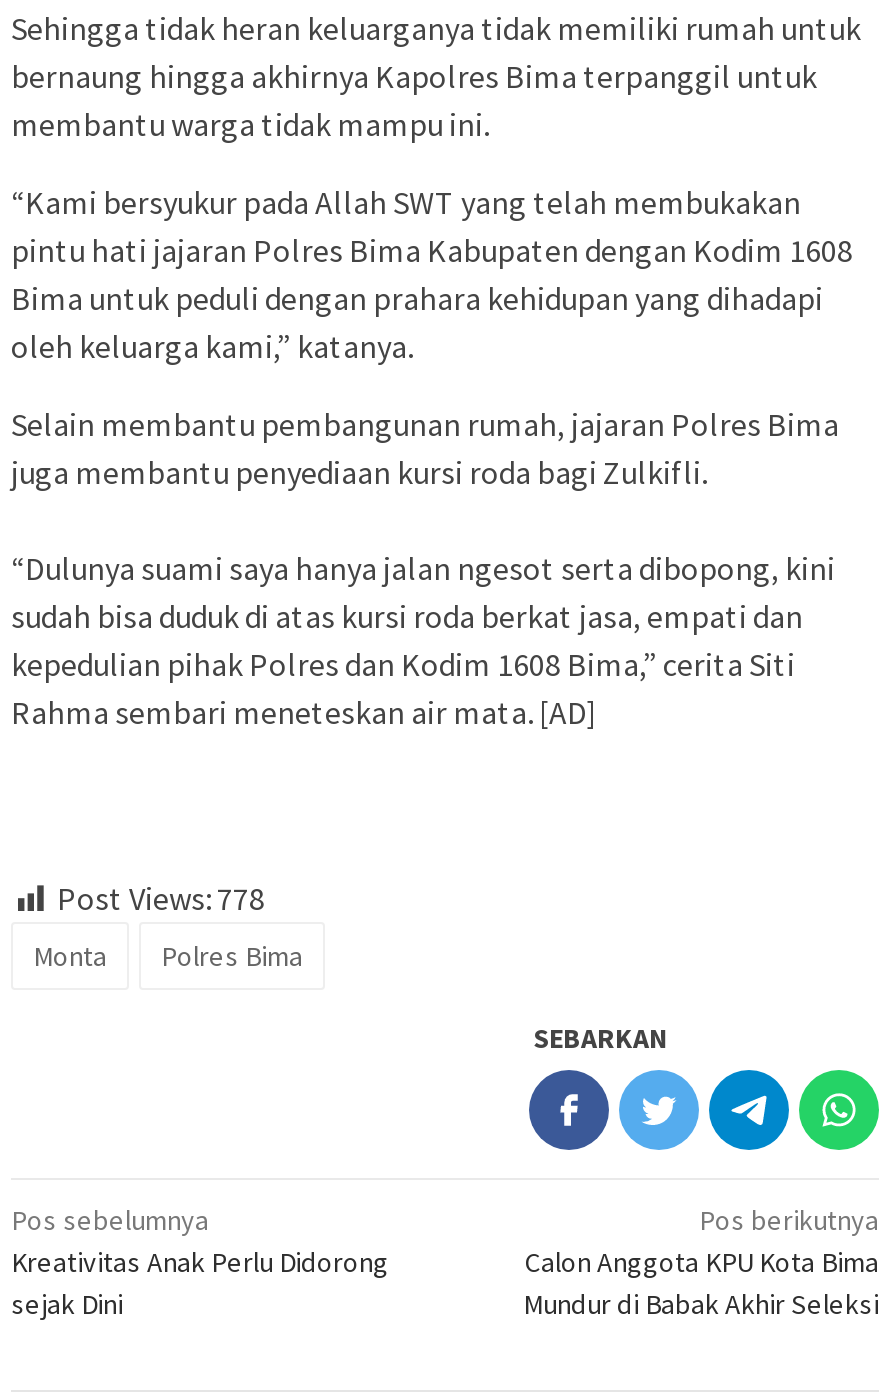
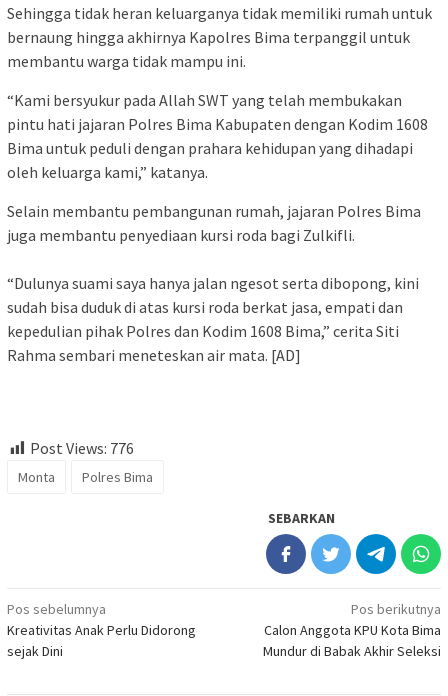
- Post Views: 778
+ Post Views: 776
